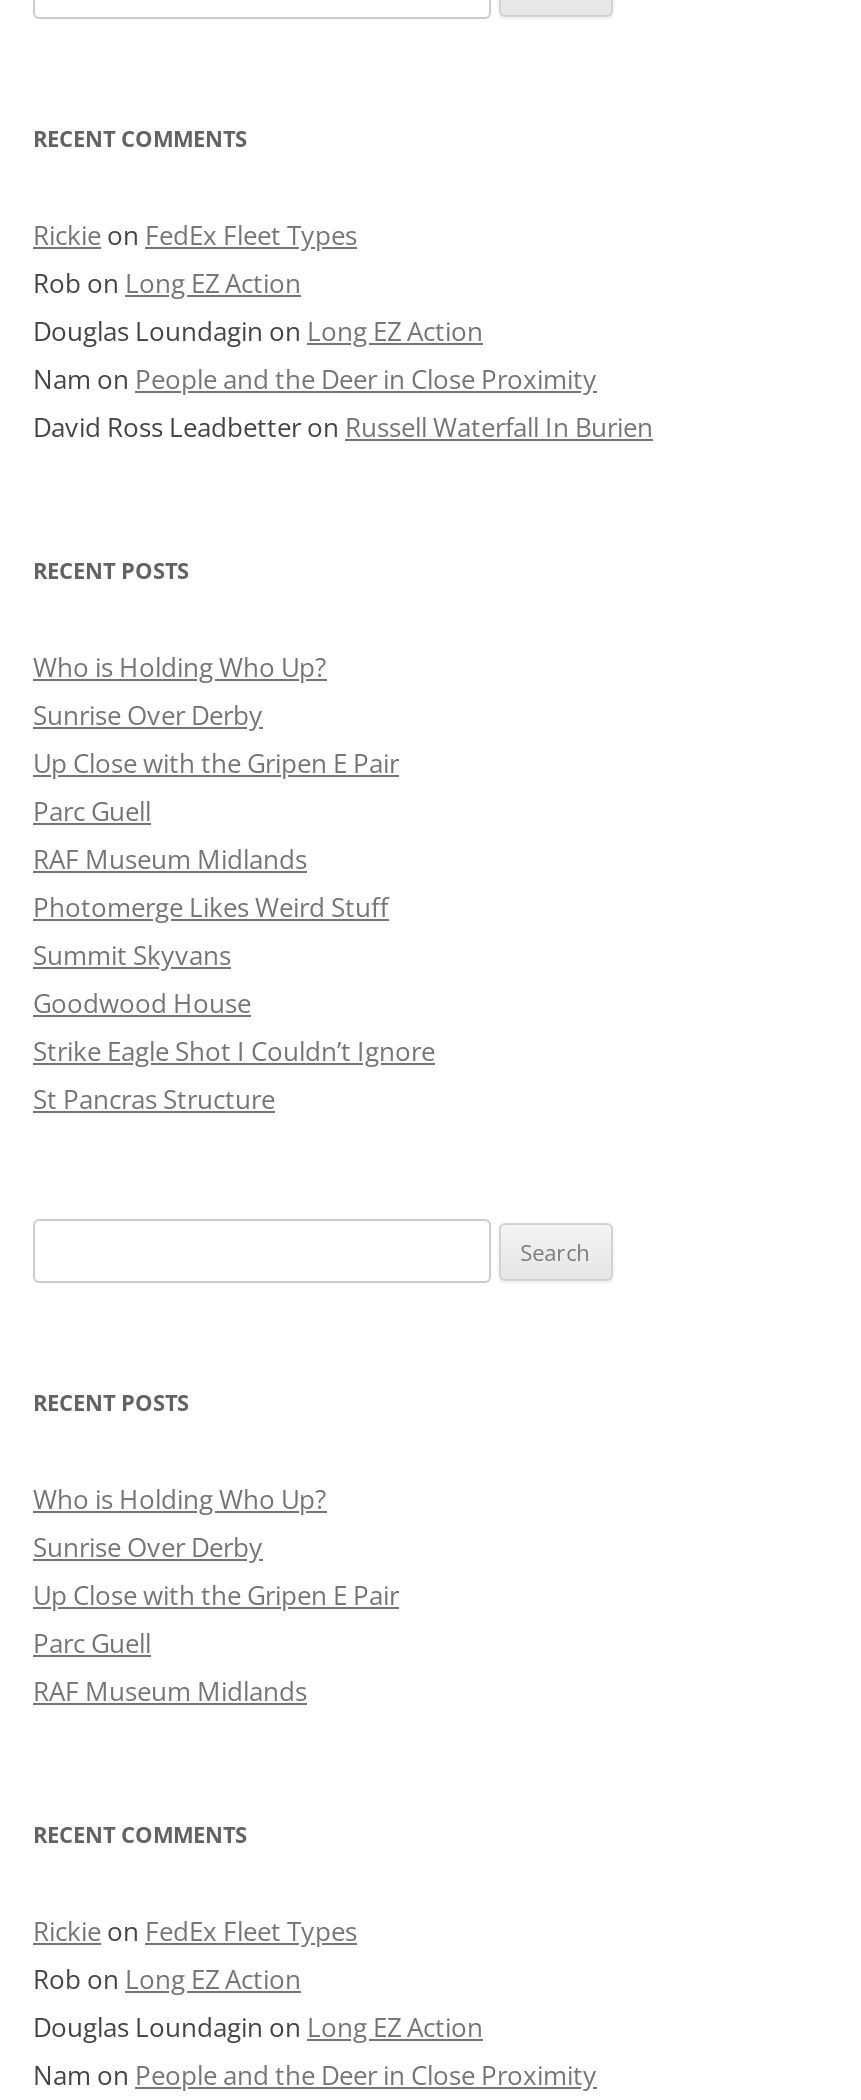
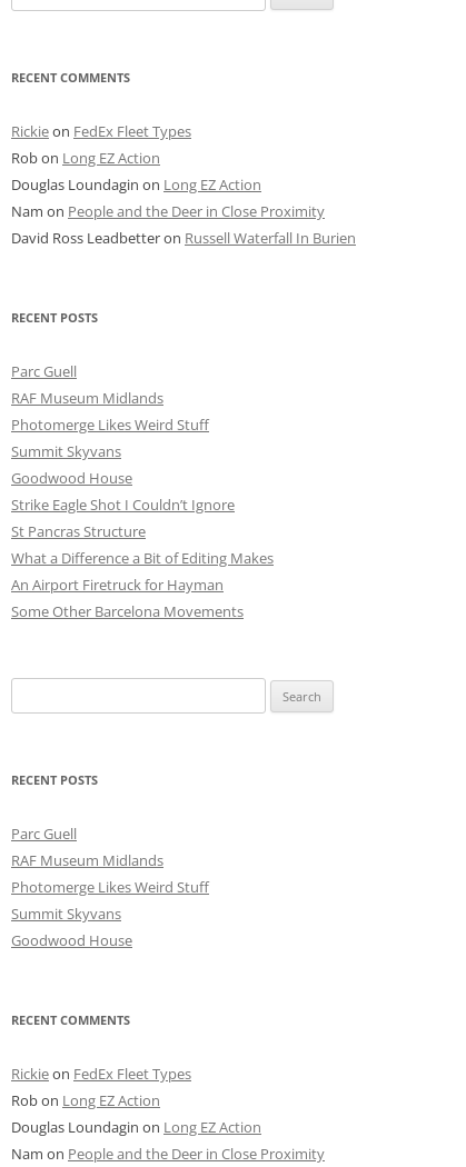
- Who is Holding Who Up?
- Sunrise Over Derby
- Up Close with the Gripen E Pair

moved up: Parc Guell | RAF Museum Midlands | Photomerge Likes Weird Stuff | Summit Skyvans | Goodwood House | Strike Eagle Shot I Couldn’t Ignore | St Pancras Structure

+ What a Difference a Bit of Editing Makes
+ An Airport Firetruck for Hayman
+ Some Other Barcelona Movements

- Who is Holding Who Up?
- Sunrise Over Derby
- Up Close with the Gripen E Pair

moved up: Parc Guell | RAF Museum Midlands

+ Photomerge Likes Weird Stuff
+ Summit Skyvans
+ Goodwood House
